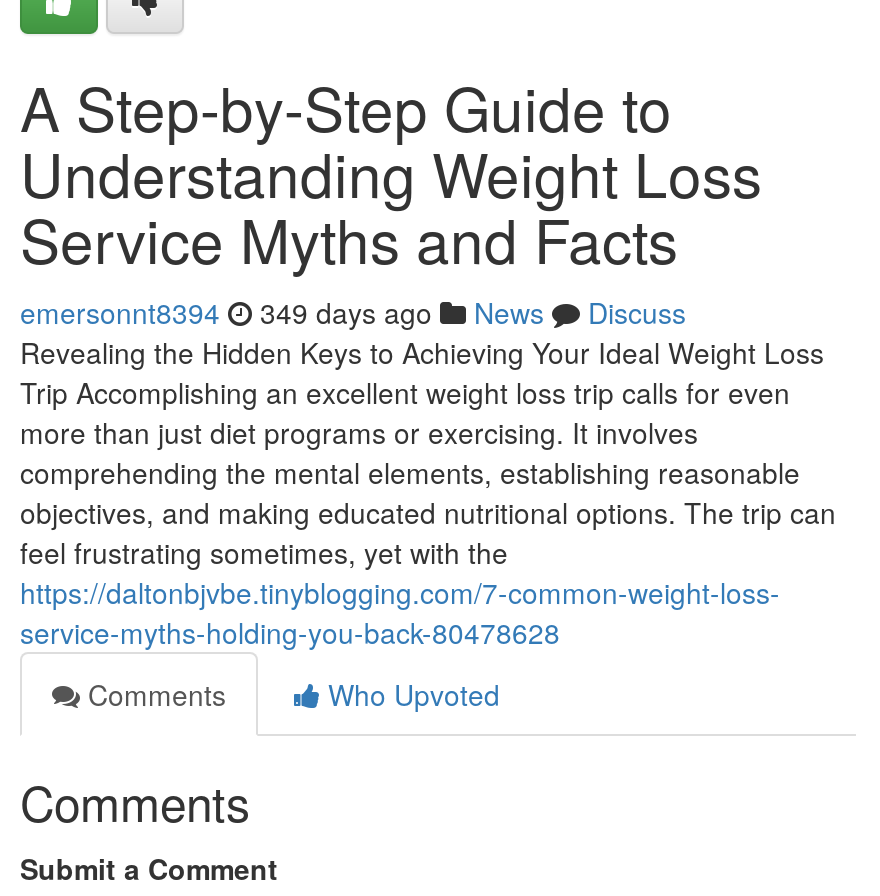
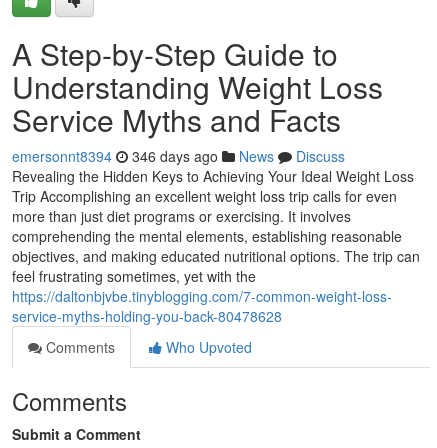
- emersonnt8394 349 days ago News Discuss
+ emersonnt8394 346 days ago News Discuss
